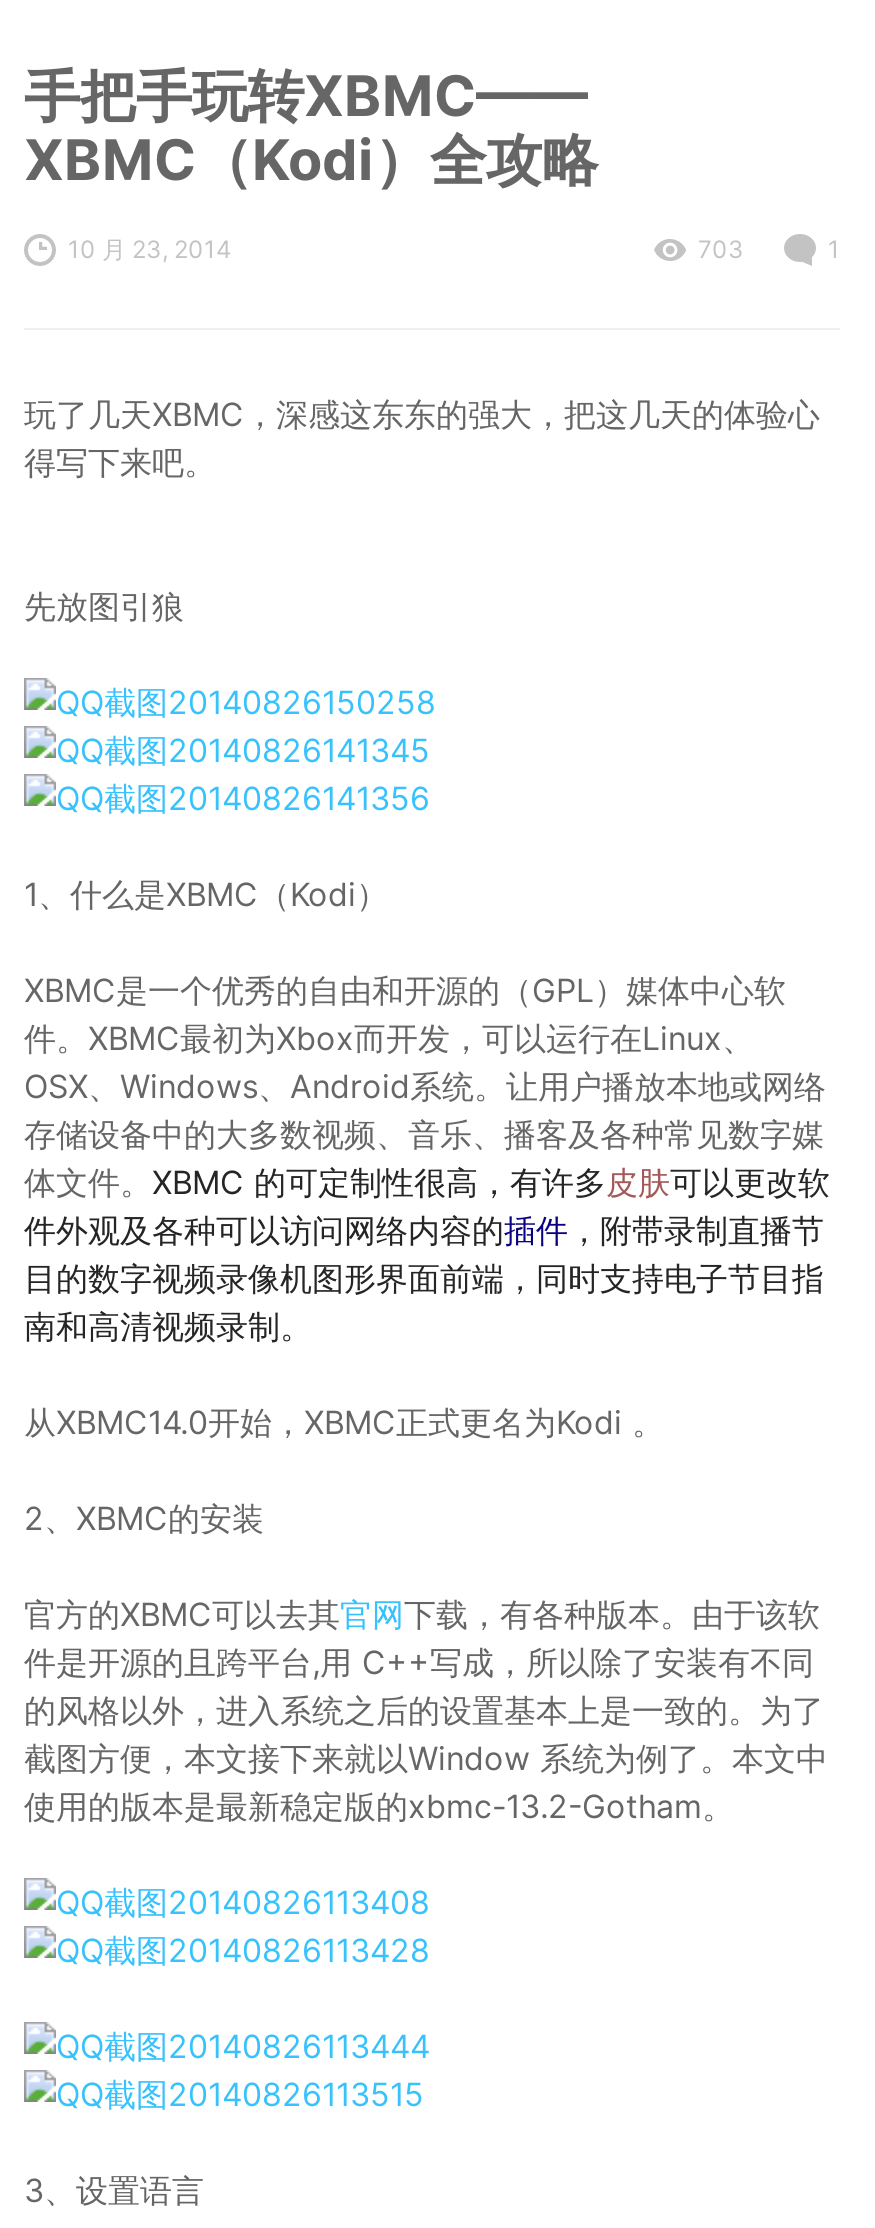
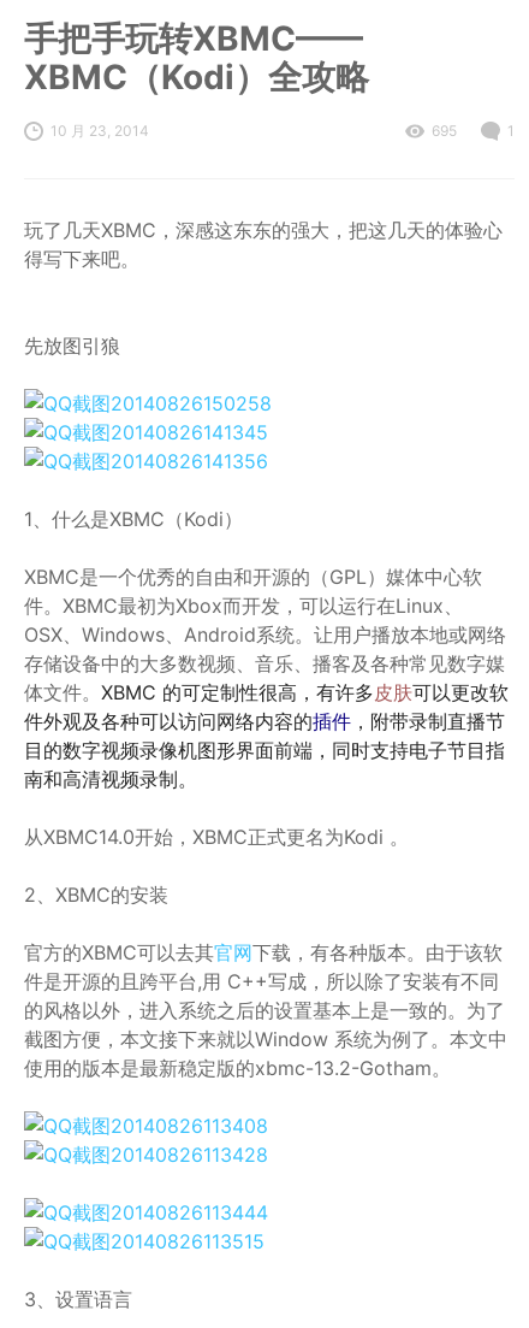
- 703
+ 695
